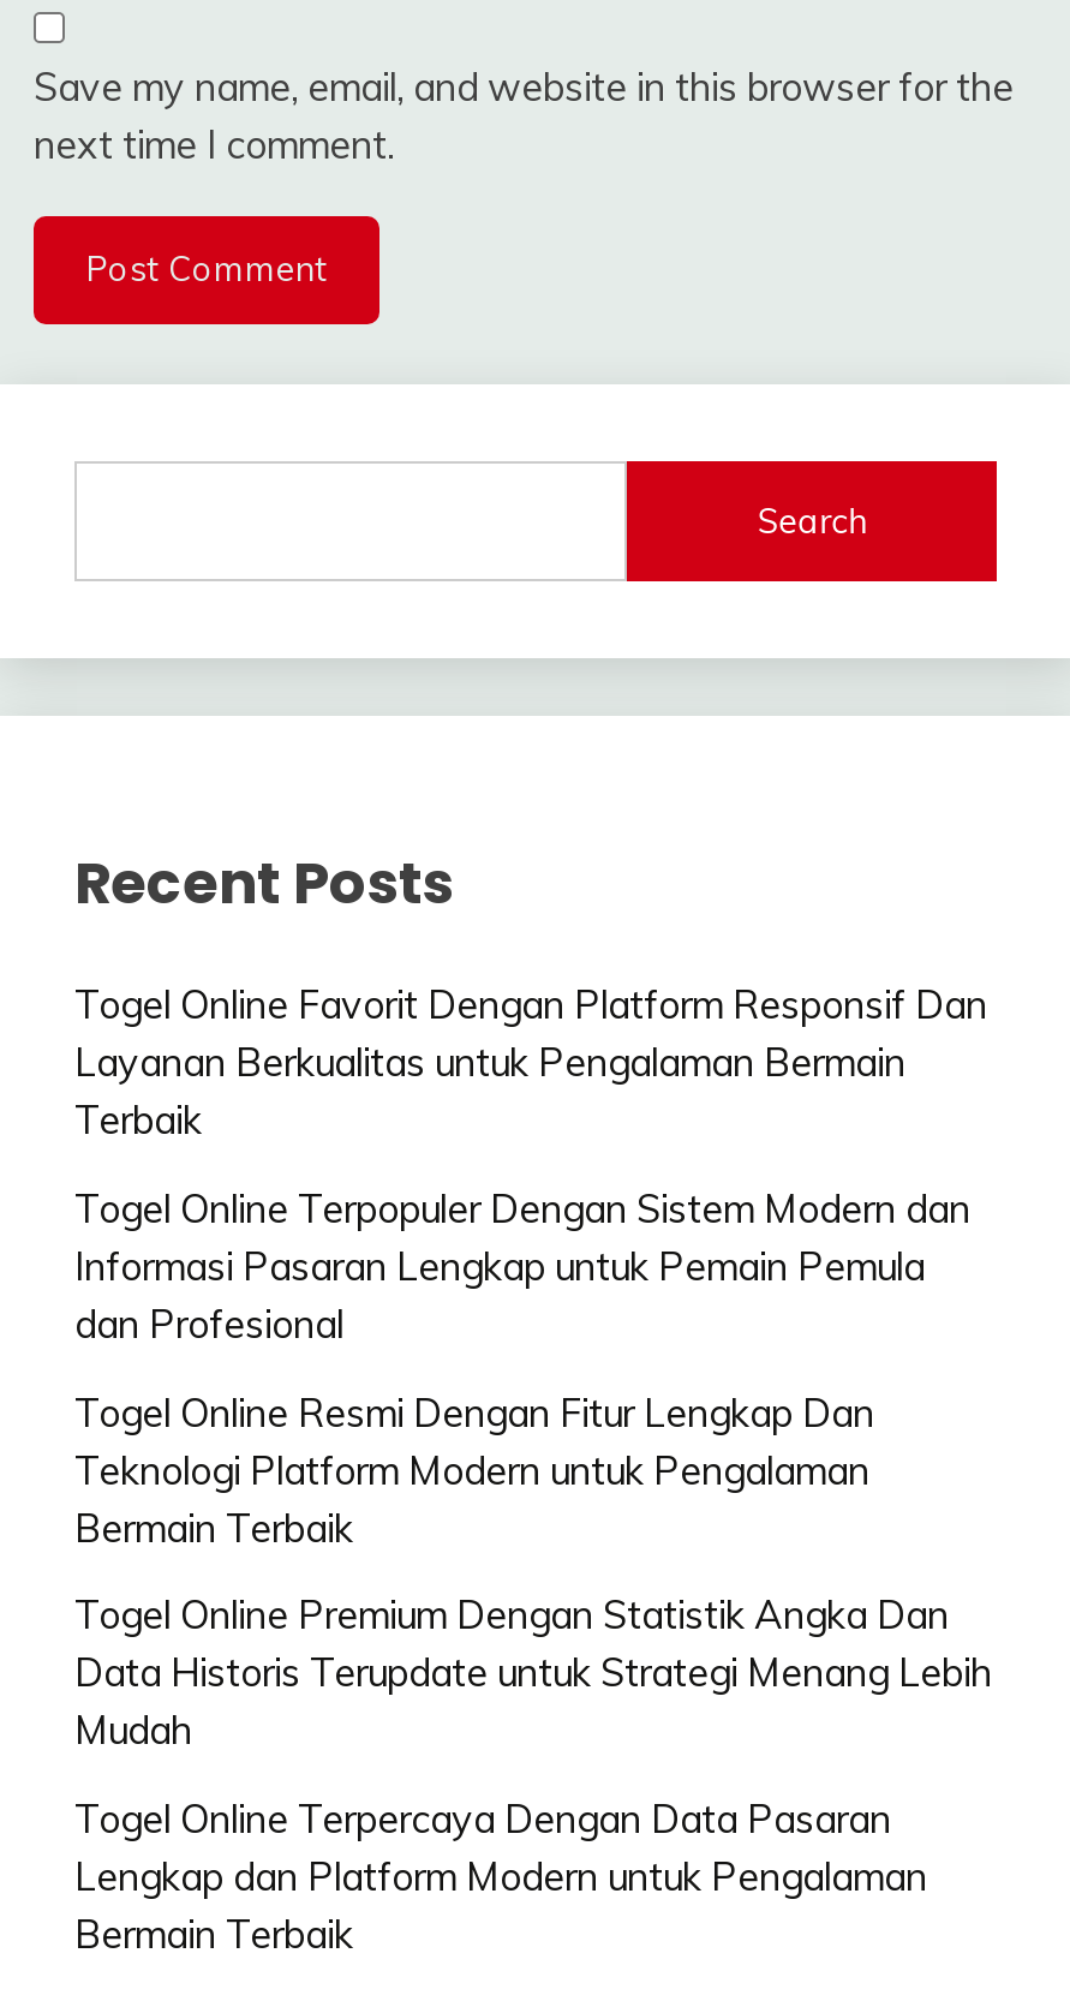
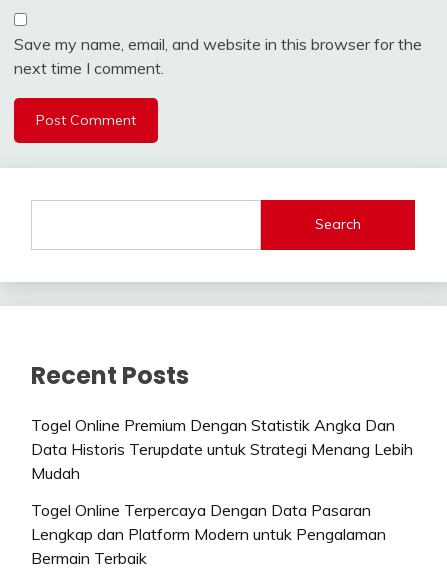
- Togel Online Favorit Dengan Platform Responsif Dan
- Layanan Berkualitas untuk Pengalaman Bermain
- Terbaik
- Togel Online Terpopuler Dengan Sistem Modern dan
- Informasi Pasaran Lengkap untuk Pemain Pemula
- dan Profesional
- Togel Online Resmi Dengan Fitur Lengkap Dan
- Teknologi Platform Modern untuk Pengalaman
- Bermain Terbaik
